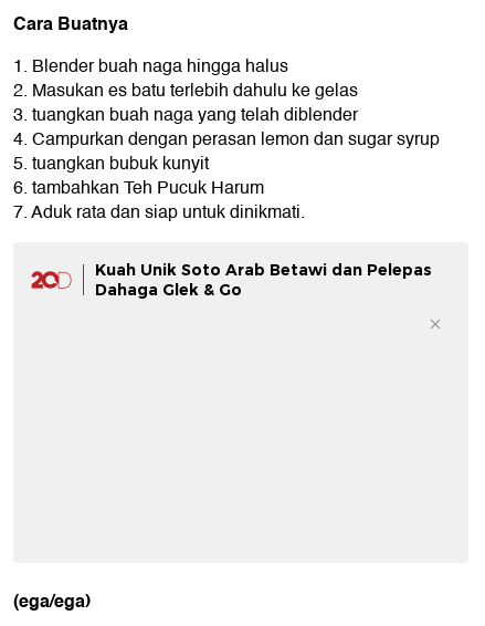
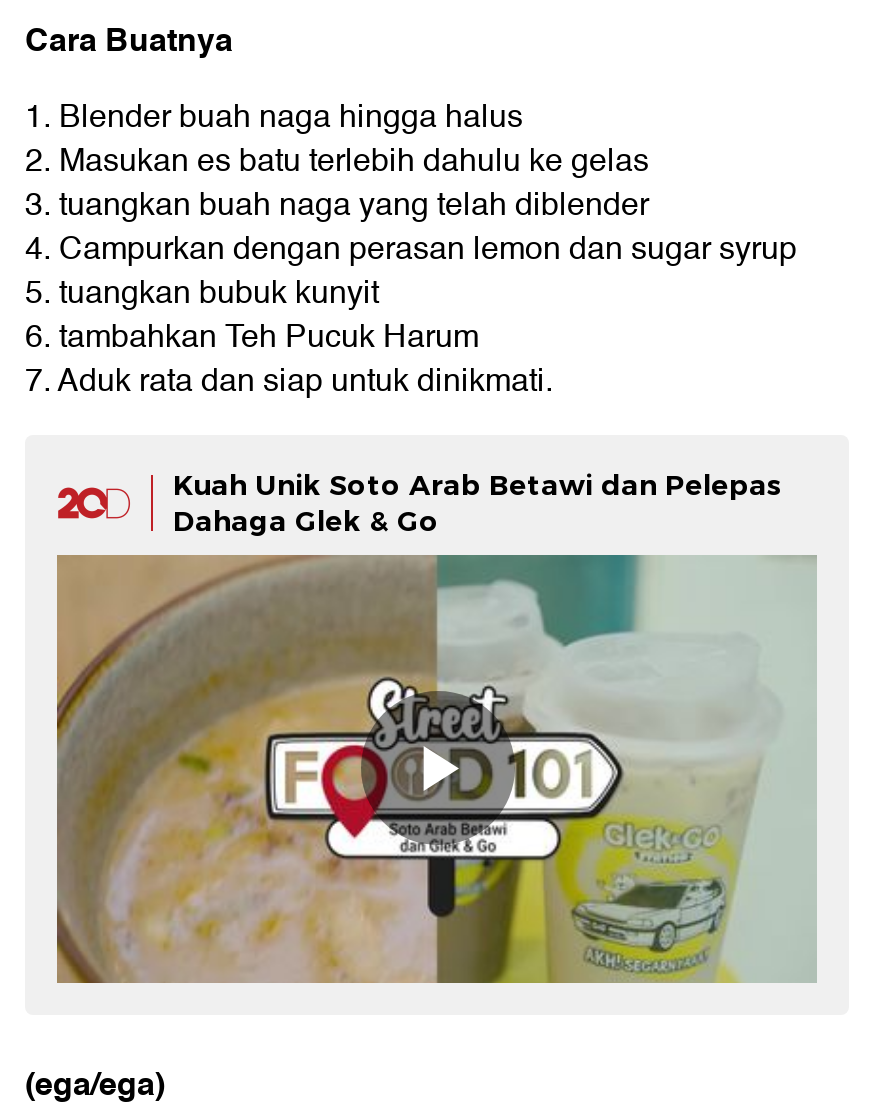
+ [image]
